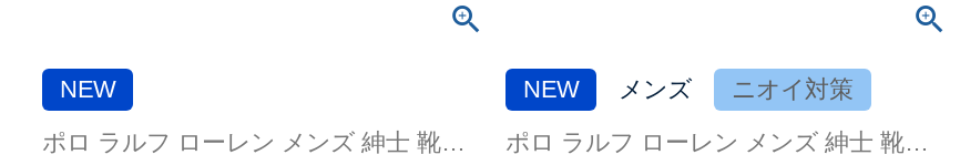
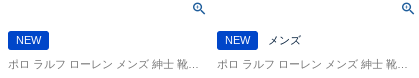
- ニオイ対策
